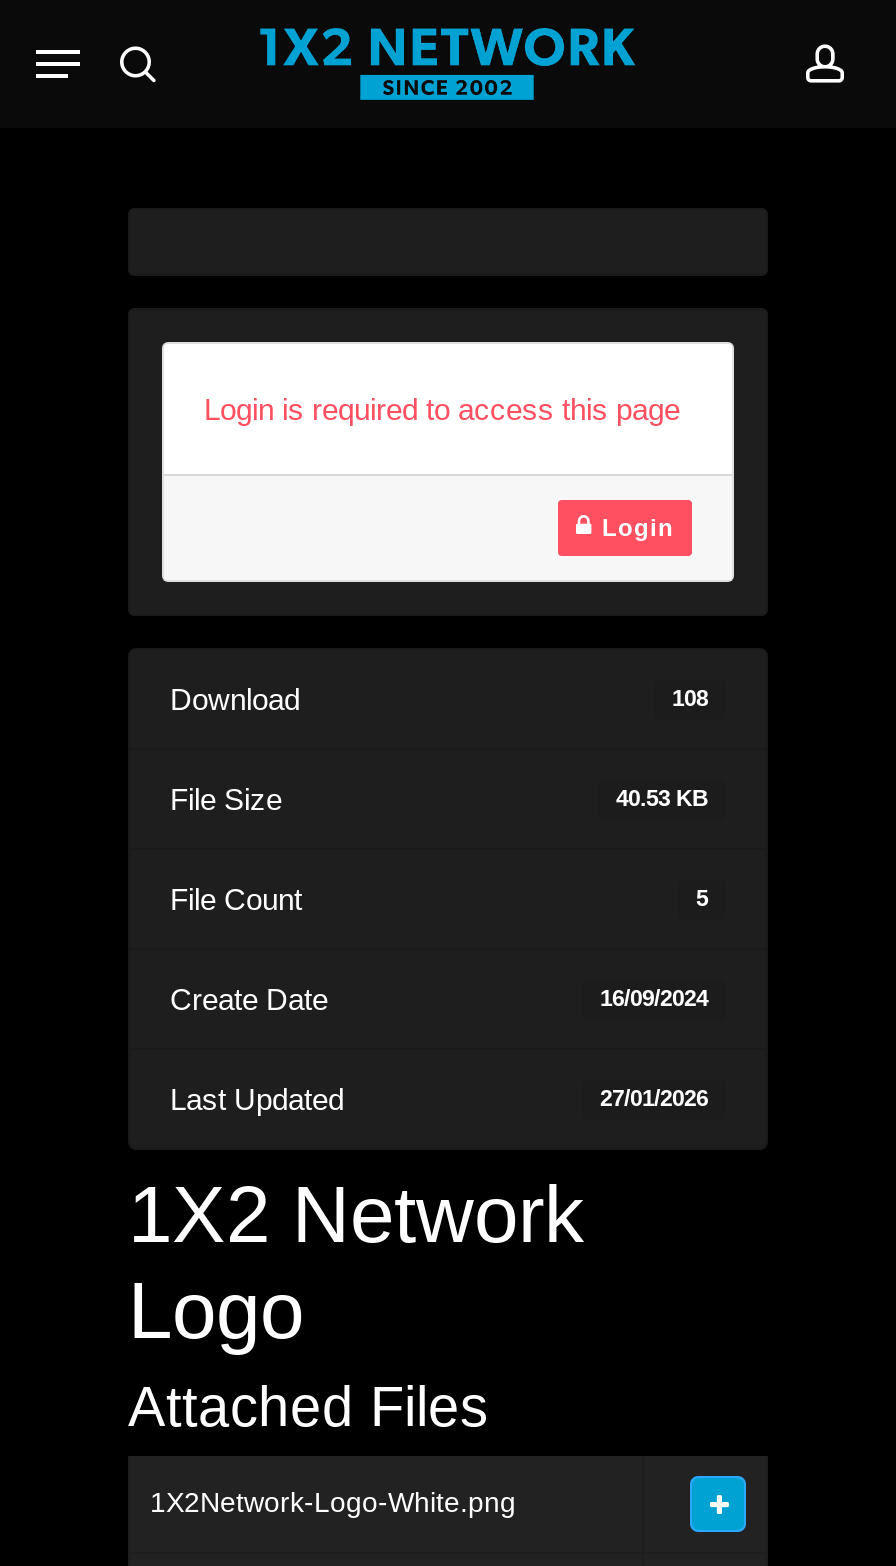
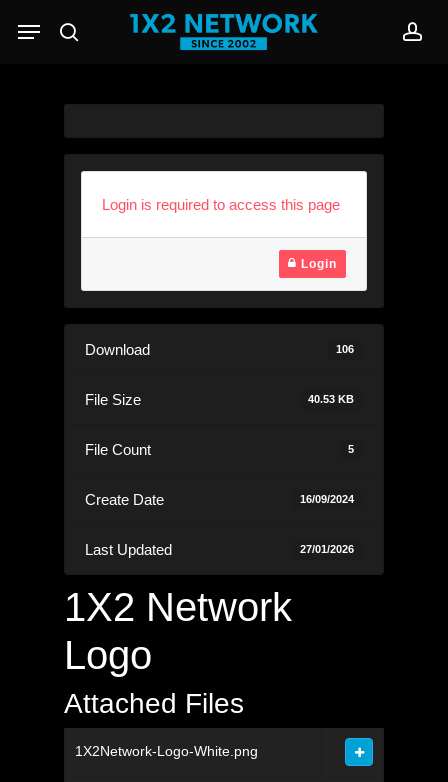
- 108
+ 106
